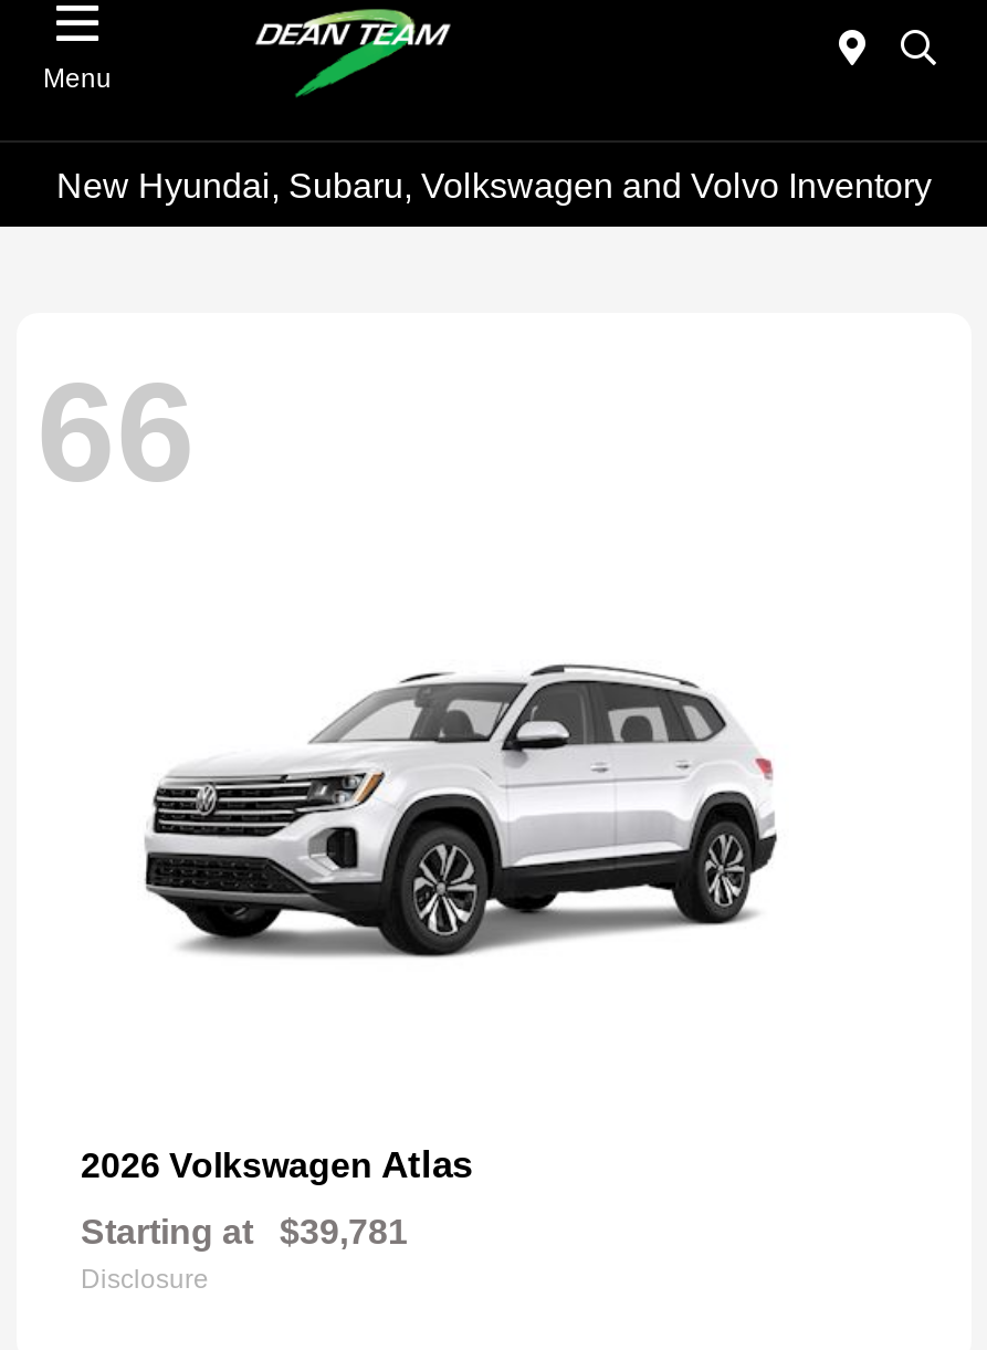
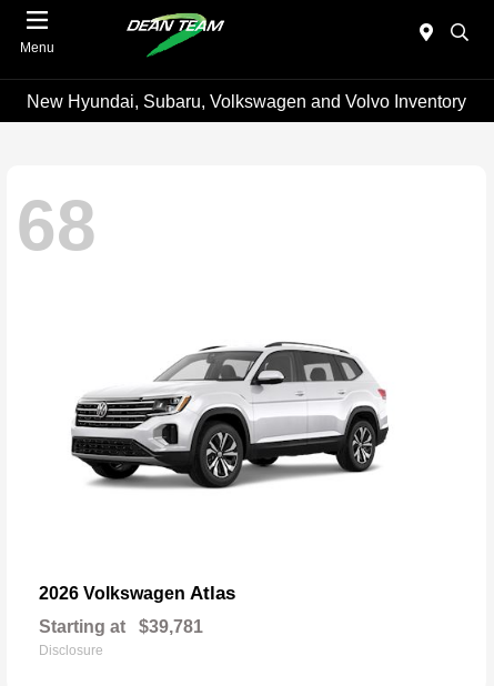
- 66
+ 68
